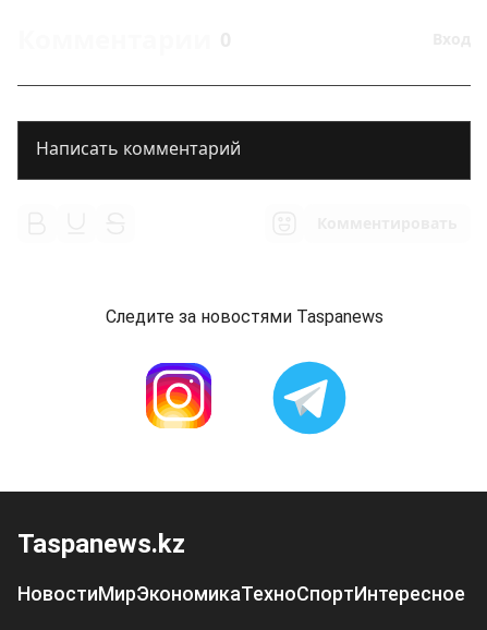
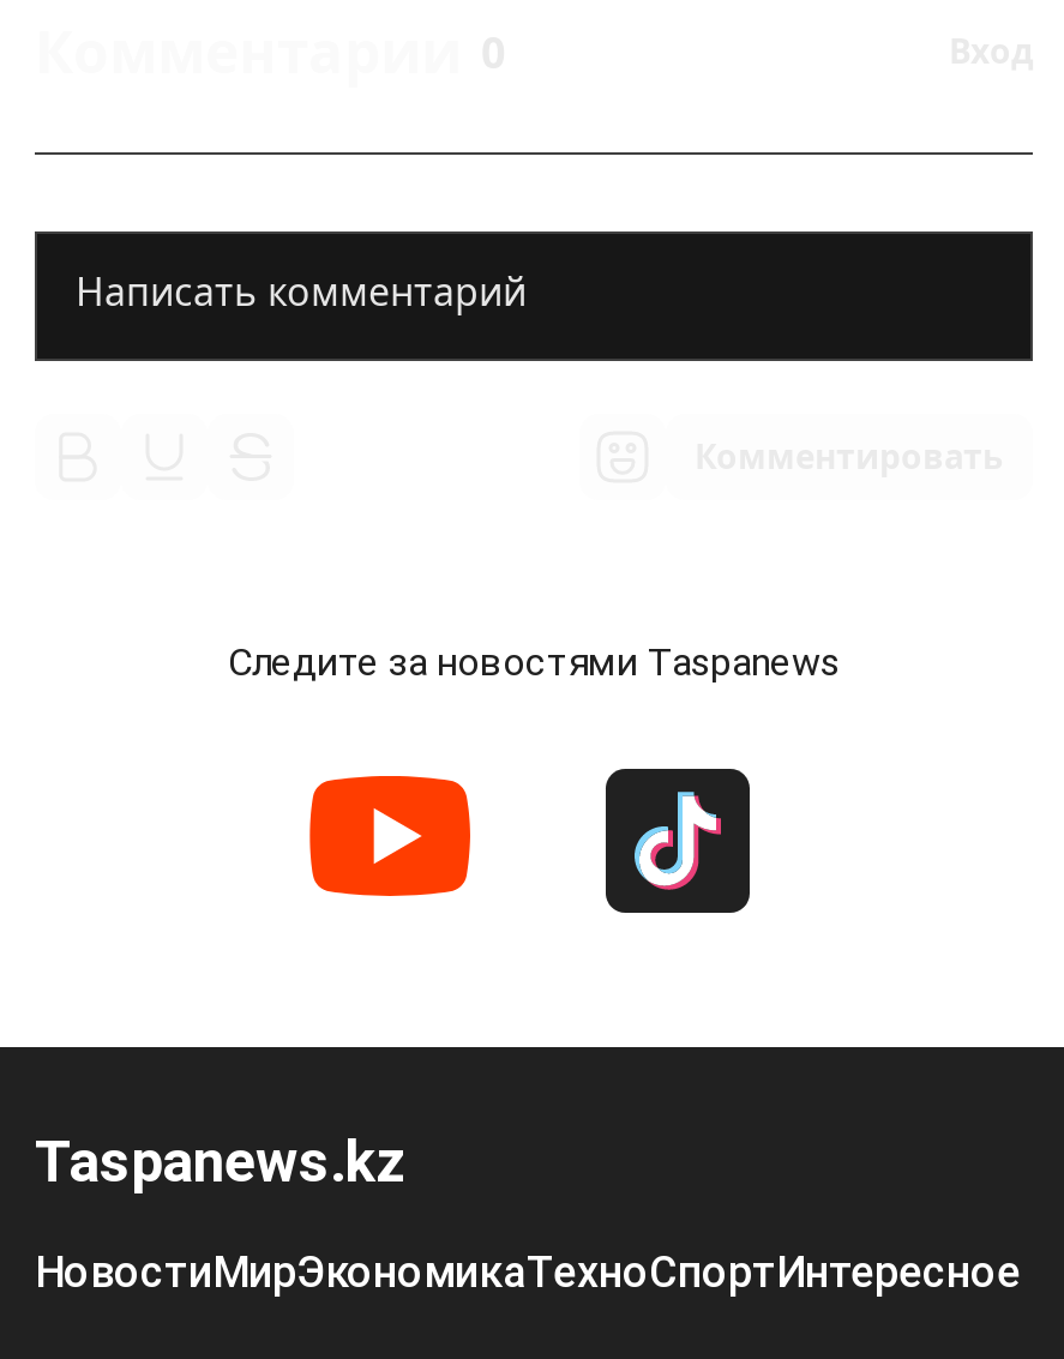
- [image]
+ [image]

- [image]
+ [image]
